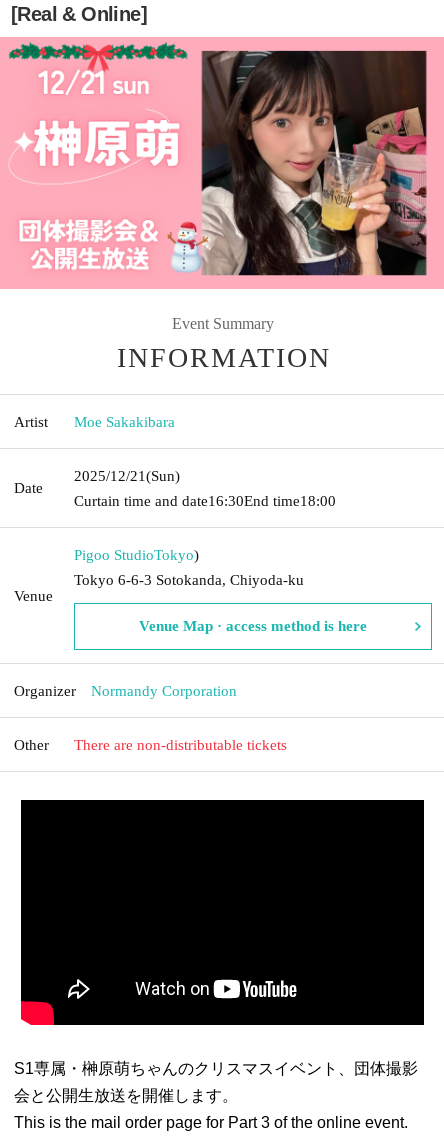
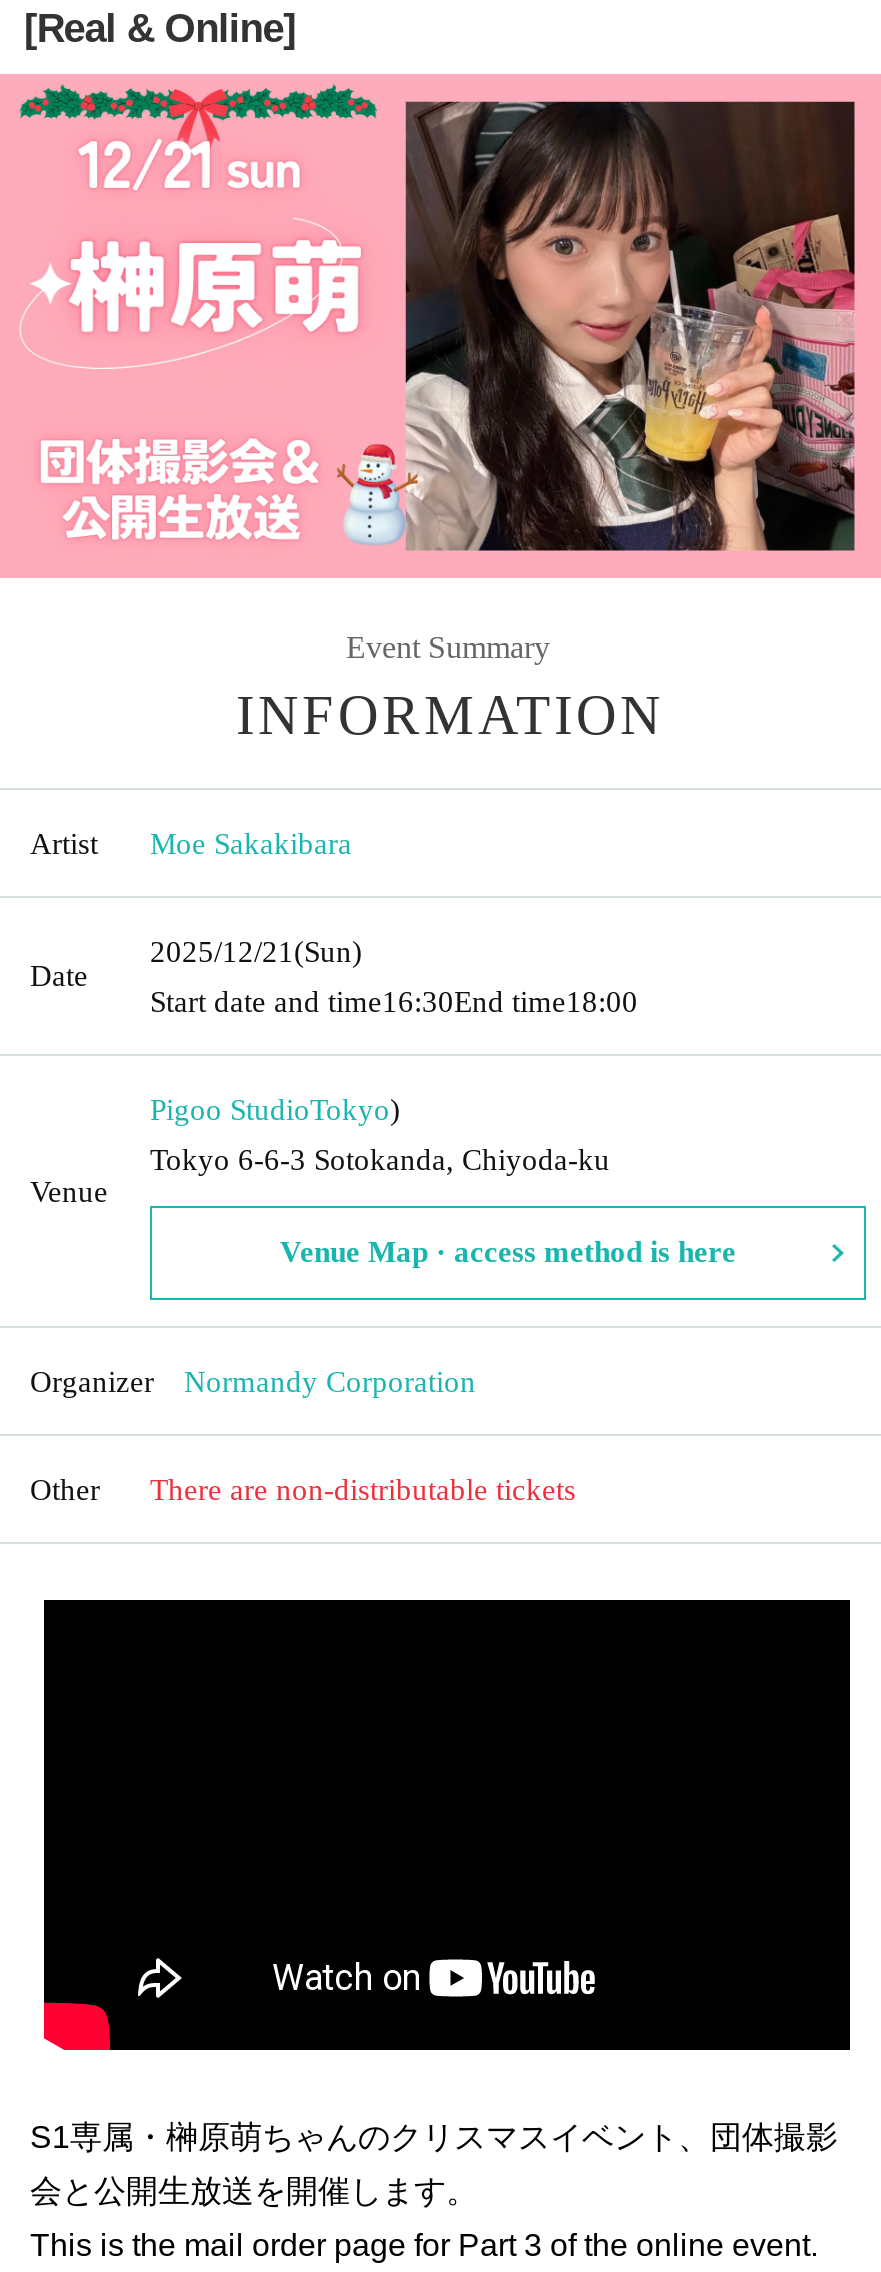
- Curtain time and date16:30End time18:00
+ Start date and time16:30End time18:00
